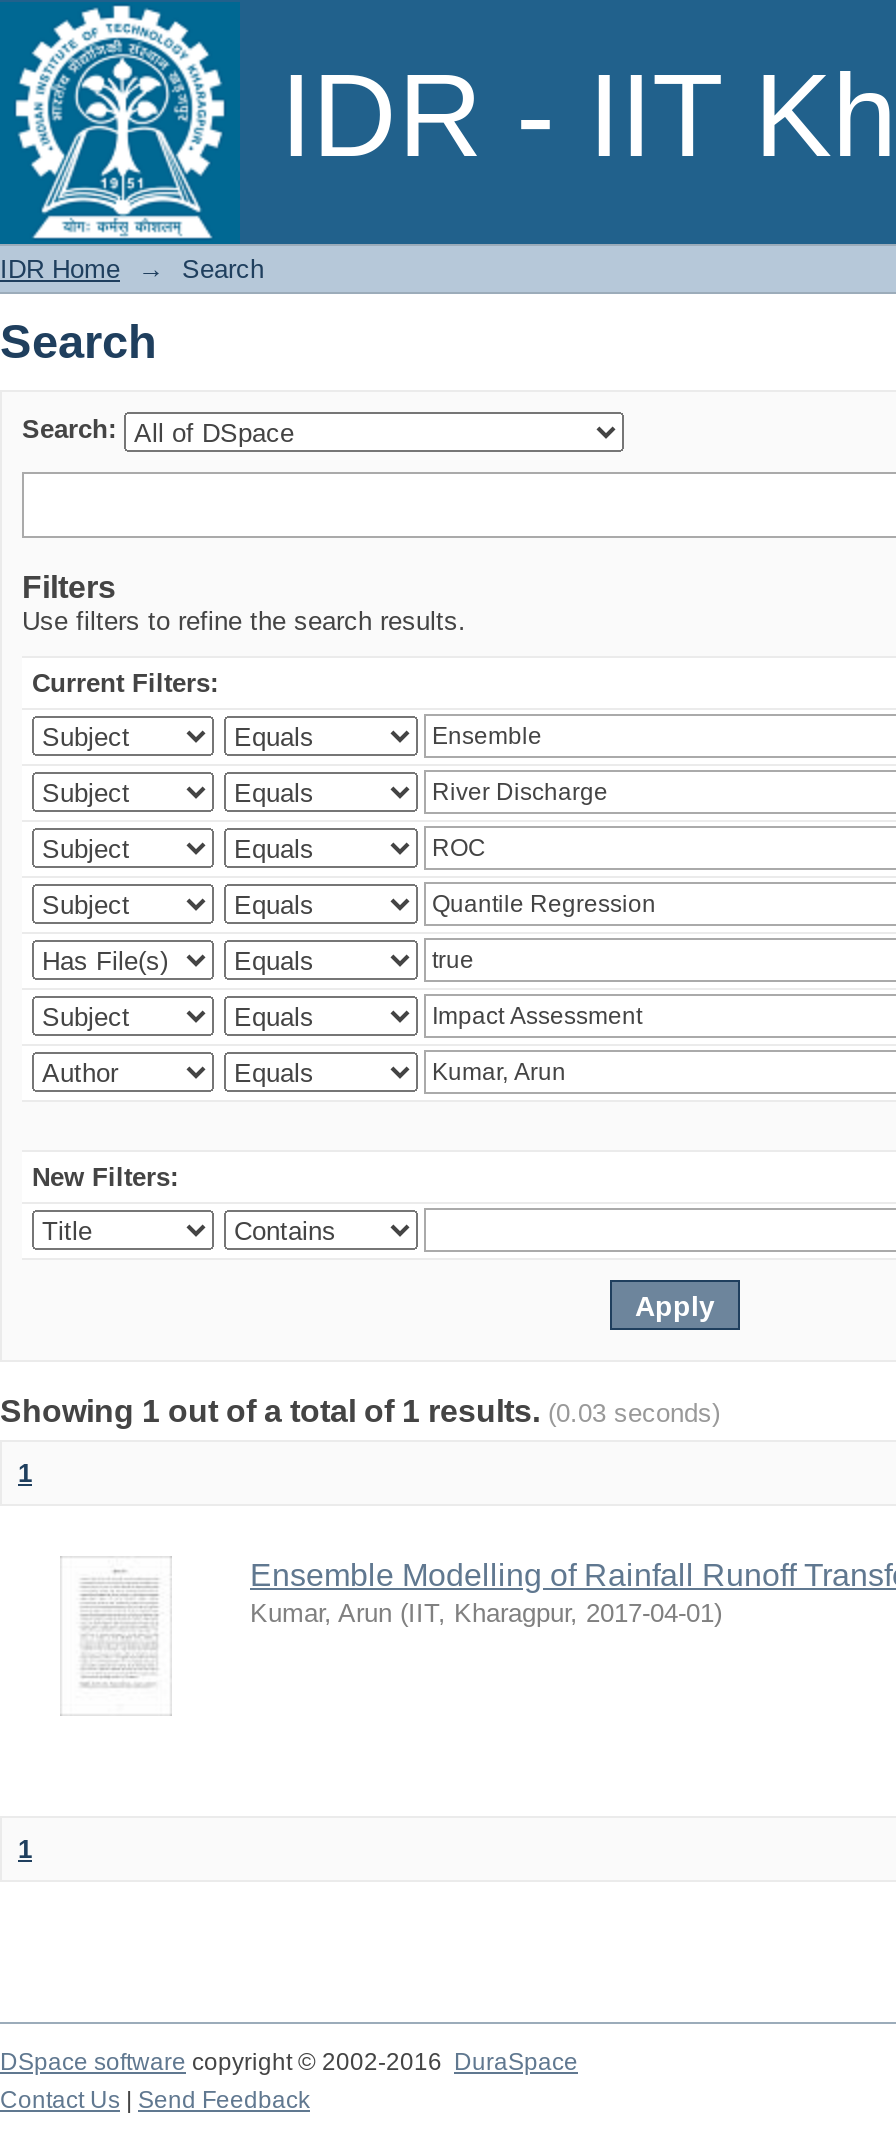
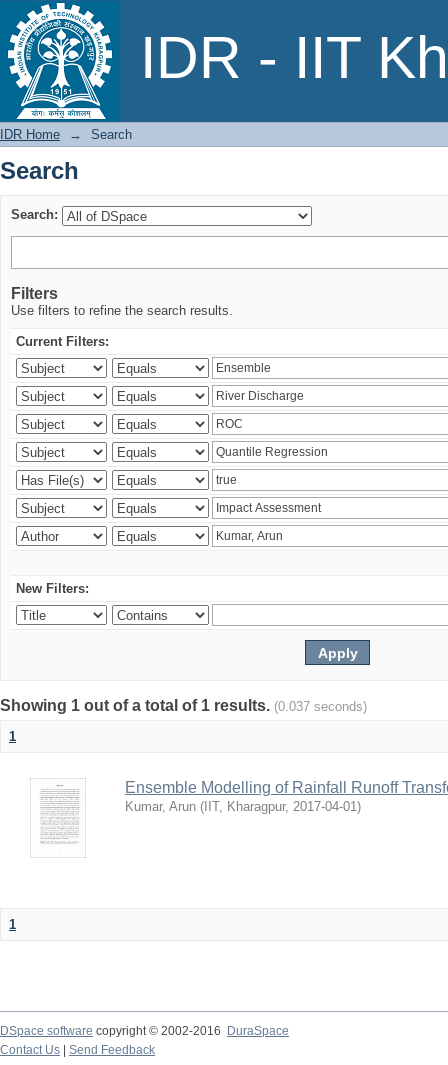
- Showing 1 out of a total of 1 results. (0.03 seconds)
+ Showing 1 out of a total of 1 results. (0.037 seconds)
